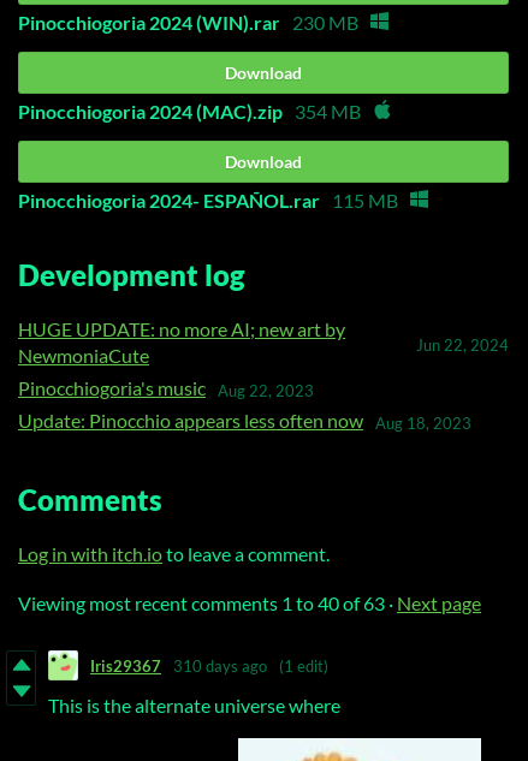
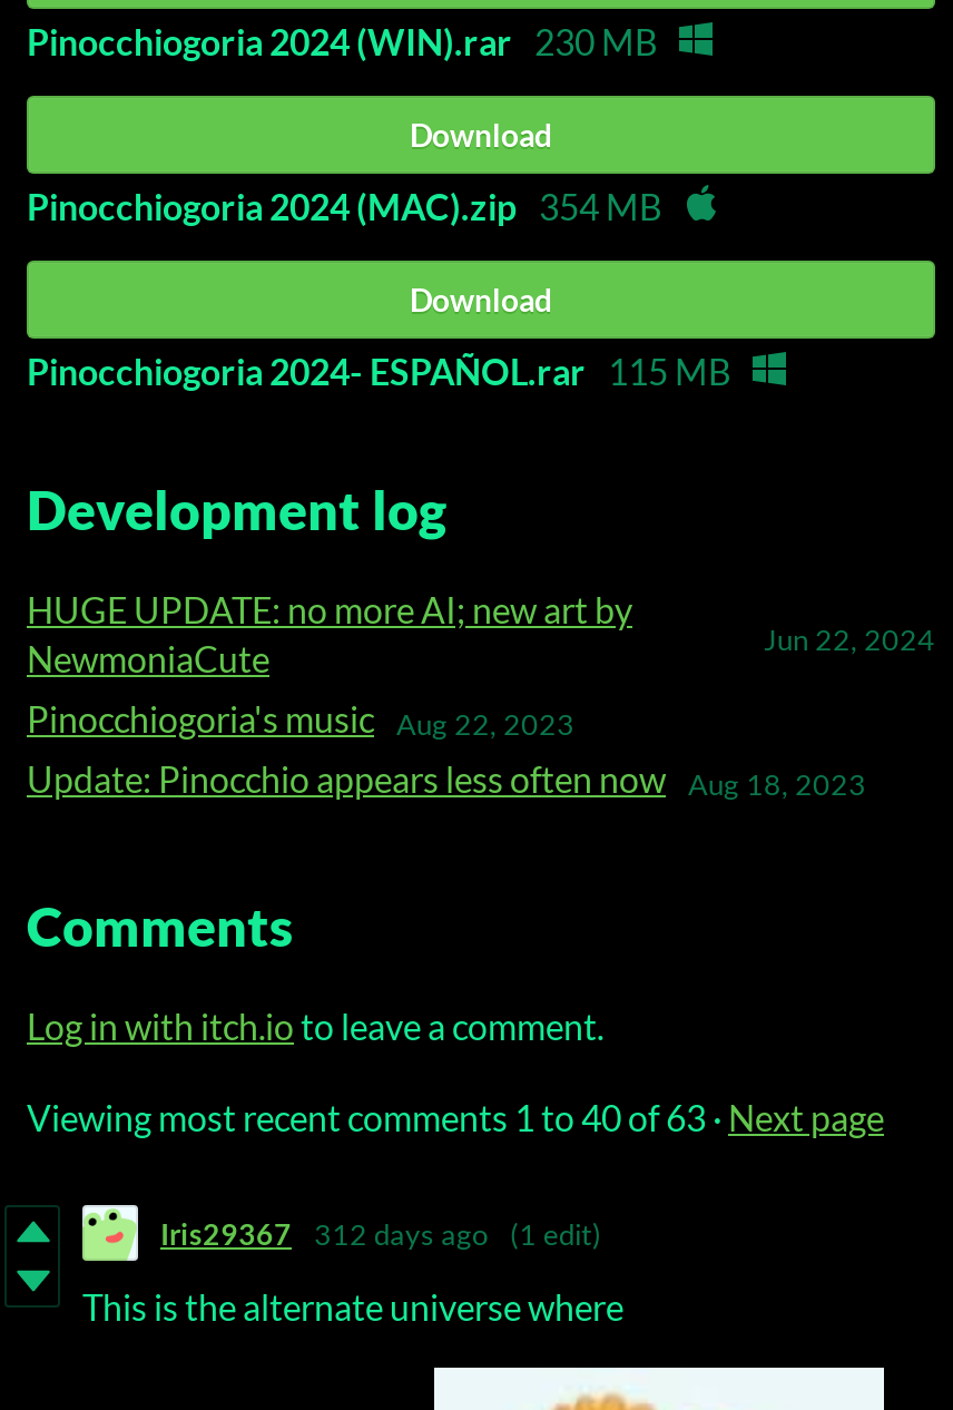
- Iris29367 310 days ago (1 edit)
+ Iris29367 312 days ago (1 edit)
